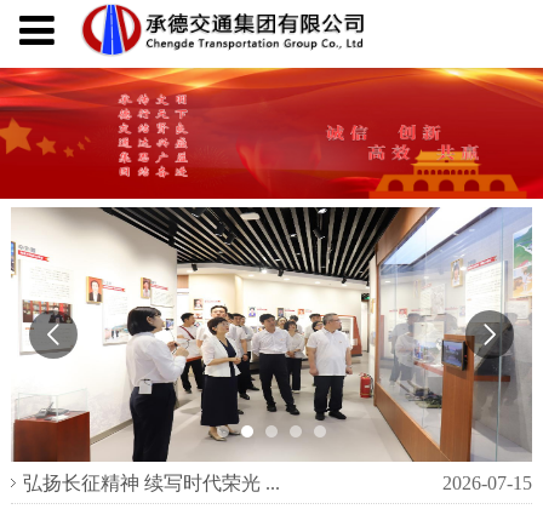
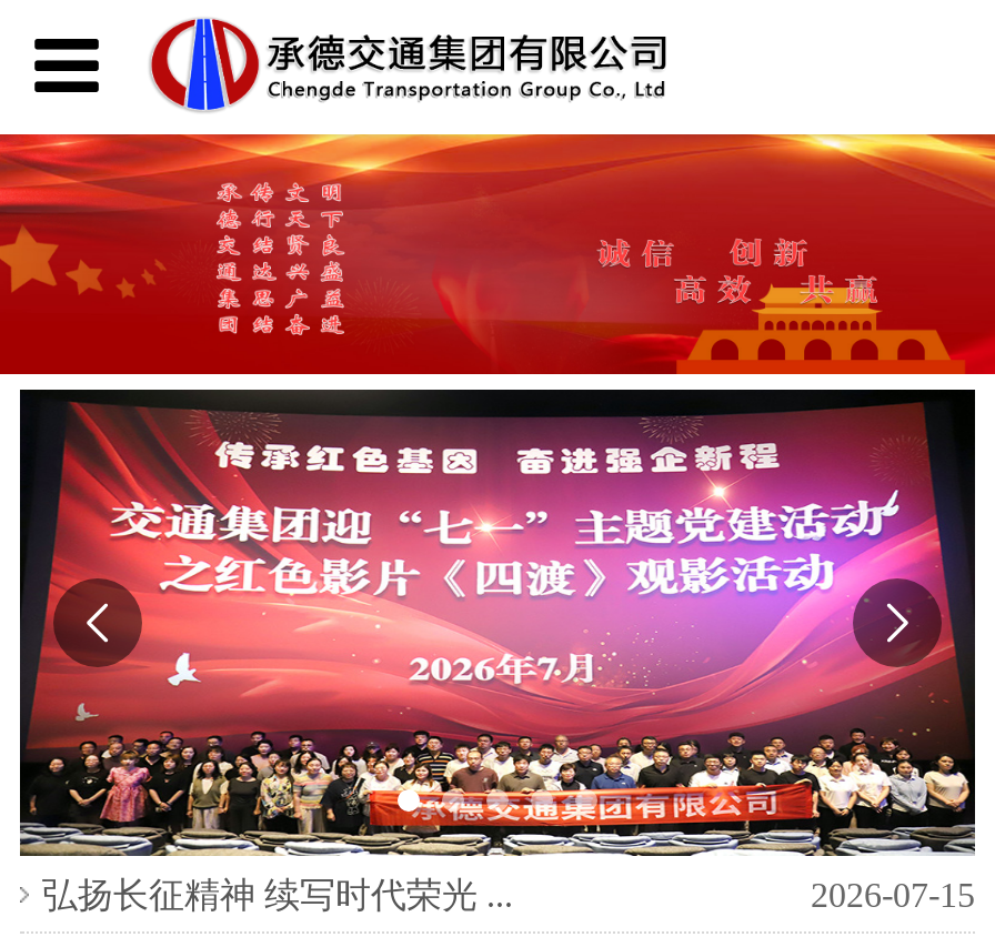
- [image]
+ [image]
